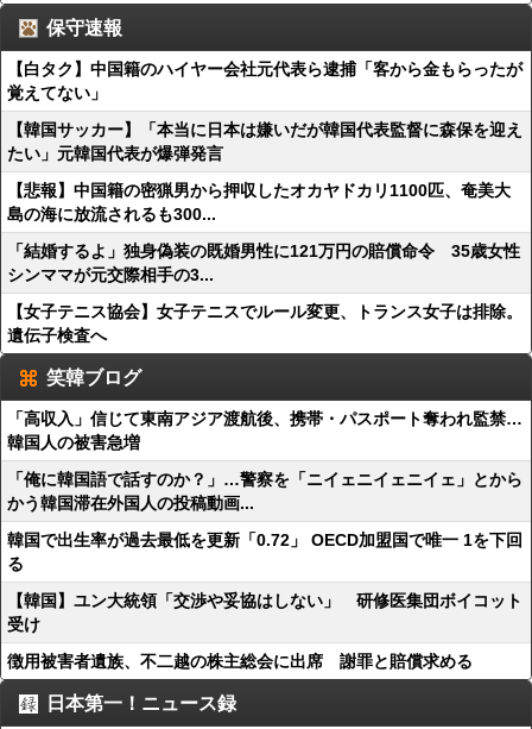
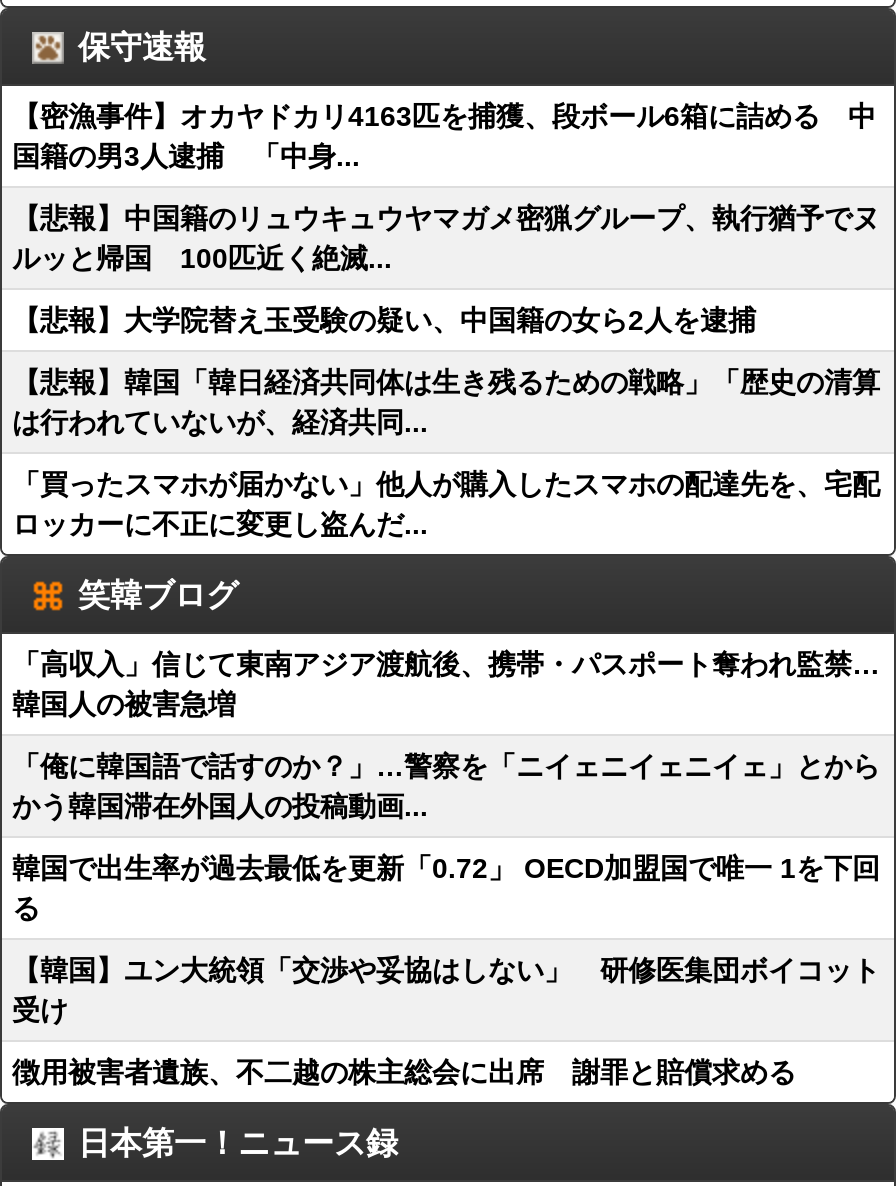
- 【白タク】中国籍のハイヤー会社元代表ら逮捕「客から金もらったが
- 覚えてない」
+ 【密漁事件】オカヤドカリ4163匹を捕獲、段ボール6箱に詰める 中
+ 国籍の男3人逮捕 「中身...

- 【韓国サッカー】「本当に日本は嫌いだが韓国代表監督に森保を迎え
- たい」元韓国代表が爆弾発言
+ 【悲報】中国籍のリュウキュウヤマガメ密猟グループ、執行猶予でヌ
+ ルッと帰国 100匹近く絶滅...

- 【悲報】中国籍の密猟男から押収したオカヤドカリ1100匹、奄美大
- 島の海に放流されるも300...
+ 【悲報】大学院替え玉受験の疑い、中国籍の女ら2人を逮捕

- 「結婚するよ」独身偽装の既婚男性に121万円の賠償命令 35歳女性
- シンママが元交際相手の3...
+ 【悲報】韓国「韓日経済共同体は生き残るための戦略」「歴史の清算
+ は行われていないが、経済共同...

- 【女子テニス協会】女子テニスでルール変更、トランス女子は排除。
- 遺伝子検査へ
+ 「買ったスマホが届かない」他人が購入したスマホの配達先を、宅配
+ ロッカーに不正に変更し盗んだ...
